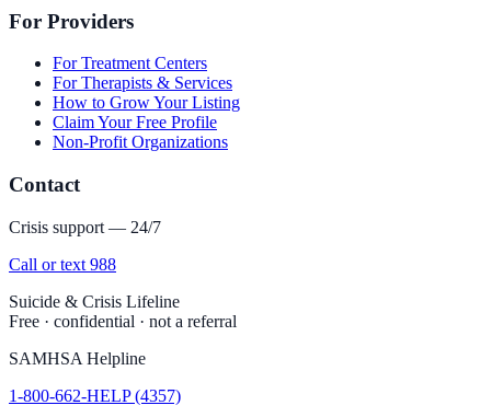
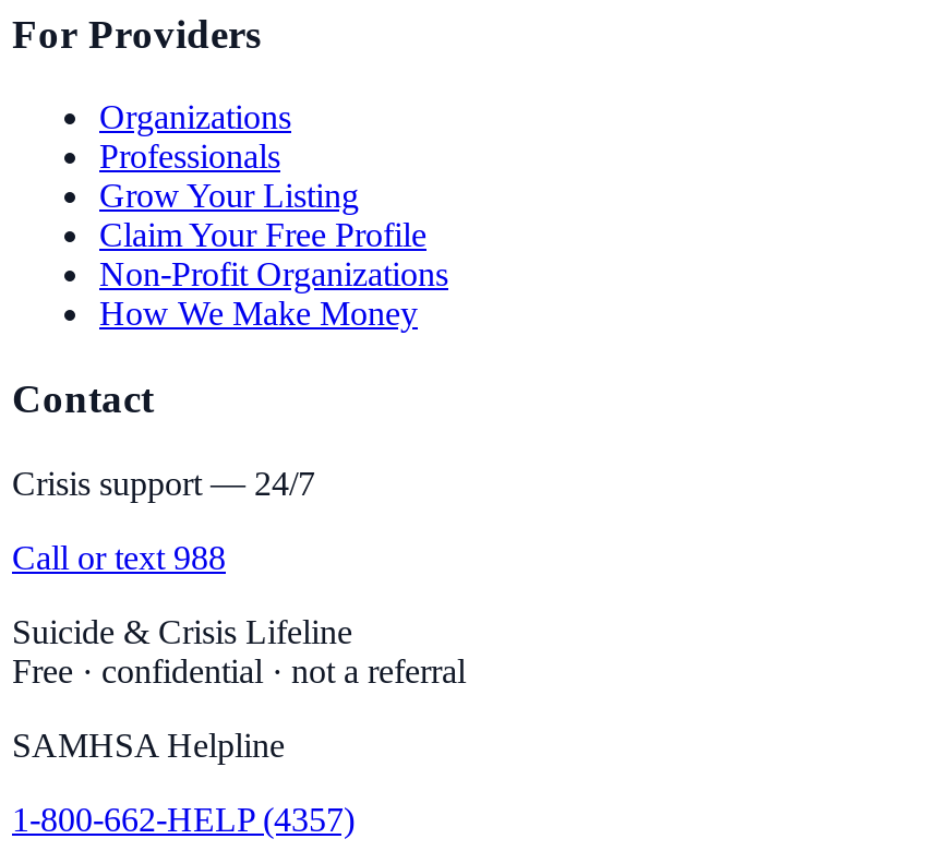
- For Treatment Centers
- For Therapists & Services
- How to Grow Your Listing
+ Organizations
+ Professionals
+ Grow Your Listing

+ How We Make Money
